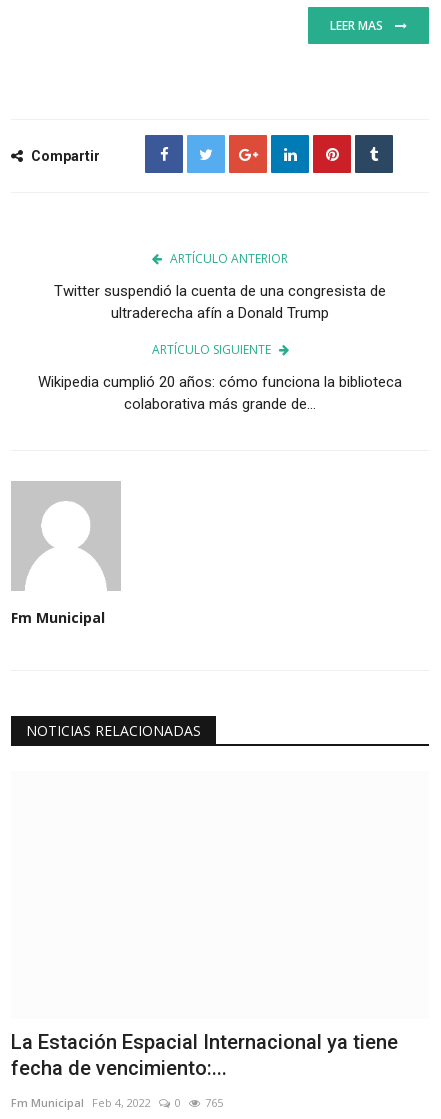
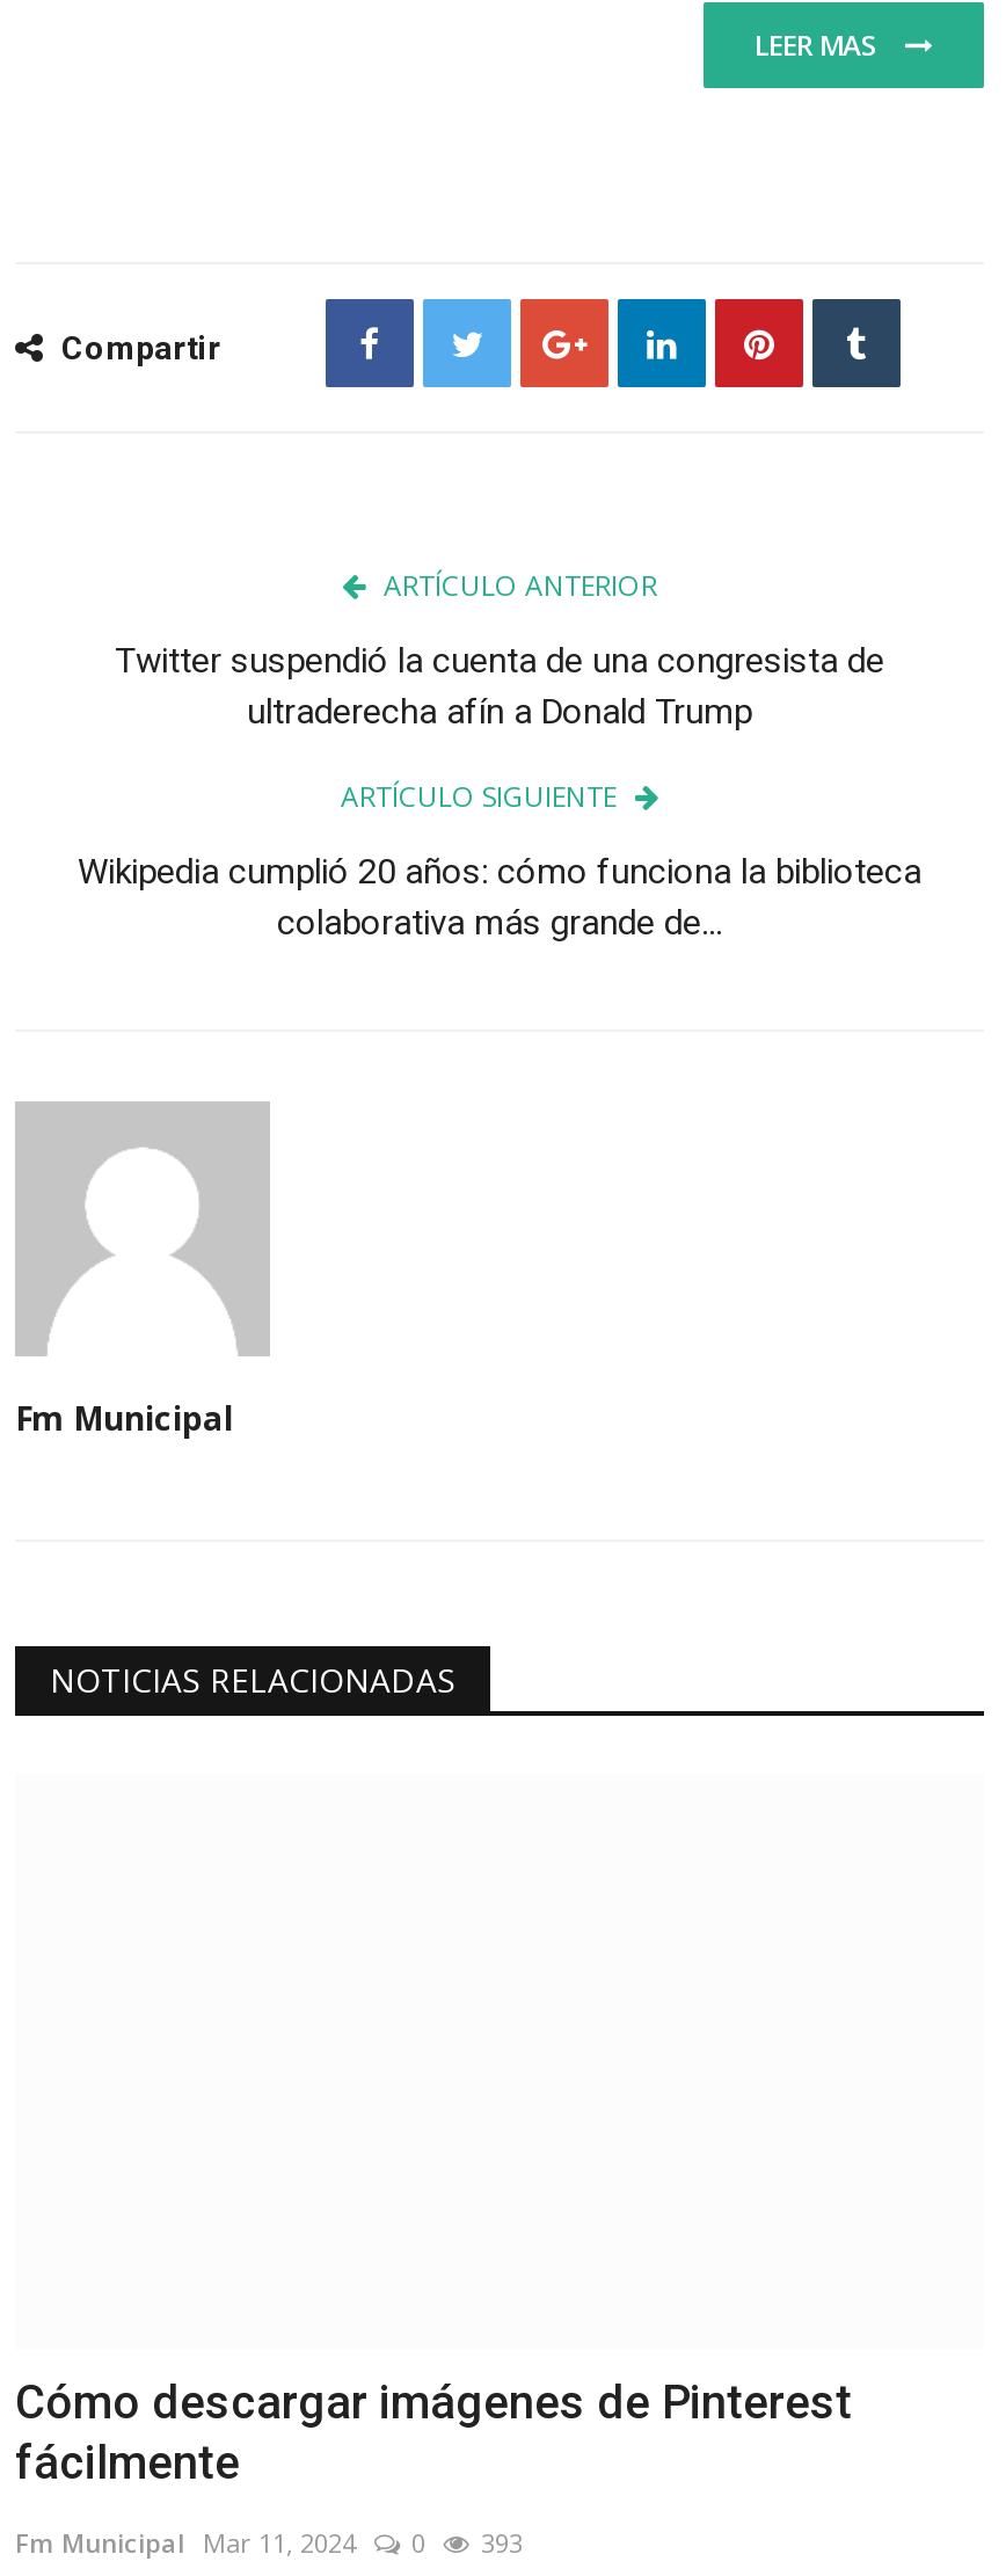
- La Estación Espacial Internacional ya tiene
- fecha de vencimiento:...
+ Cómo descargar imágenes de Pinterest
+ fácilmente

- Fm Municipal Feb 4, 2022
+ Fm Municipal Mar 11, 2024

- 765
+ 393
